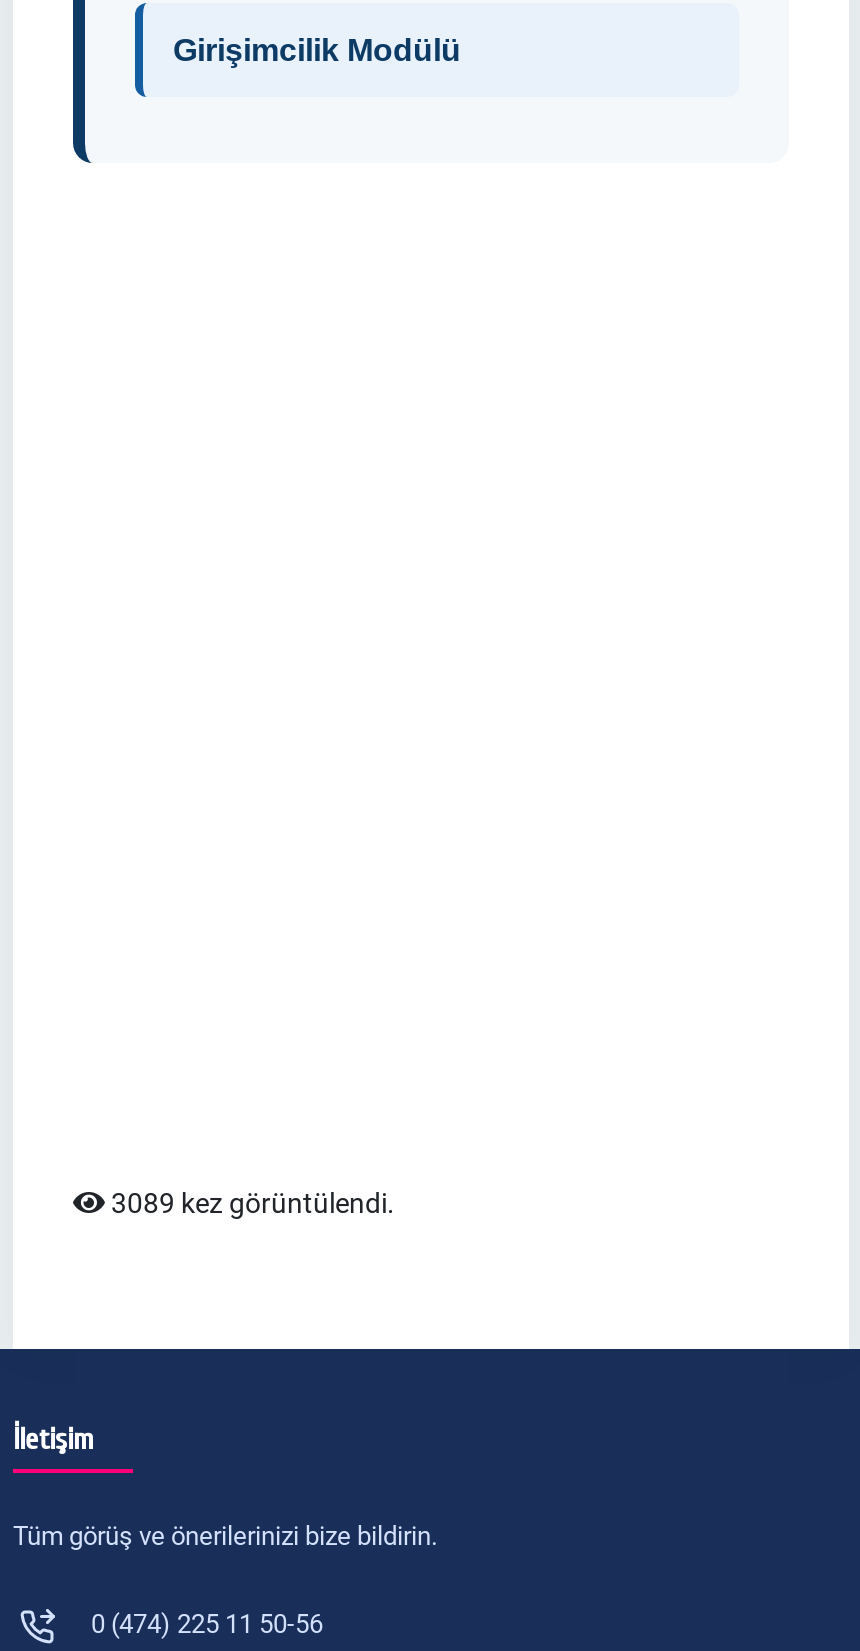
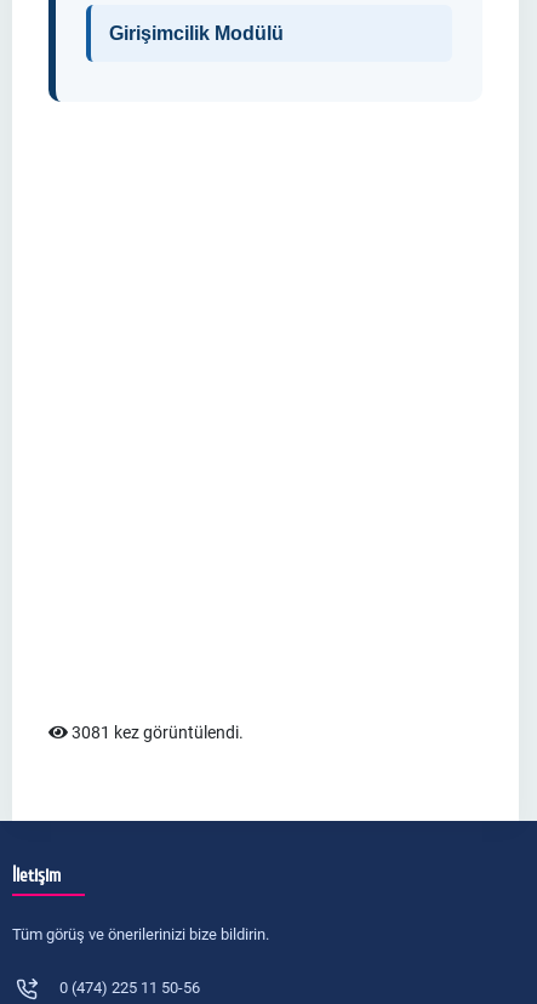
- 3089 kez görüntülendi.
+ 3081 kez görüntülendi.
